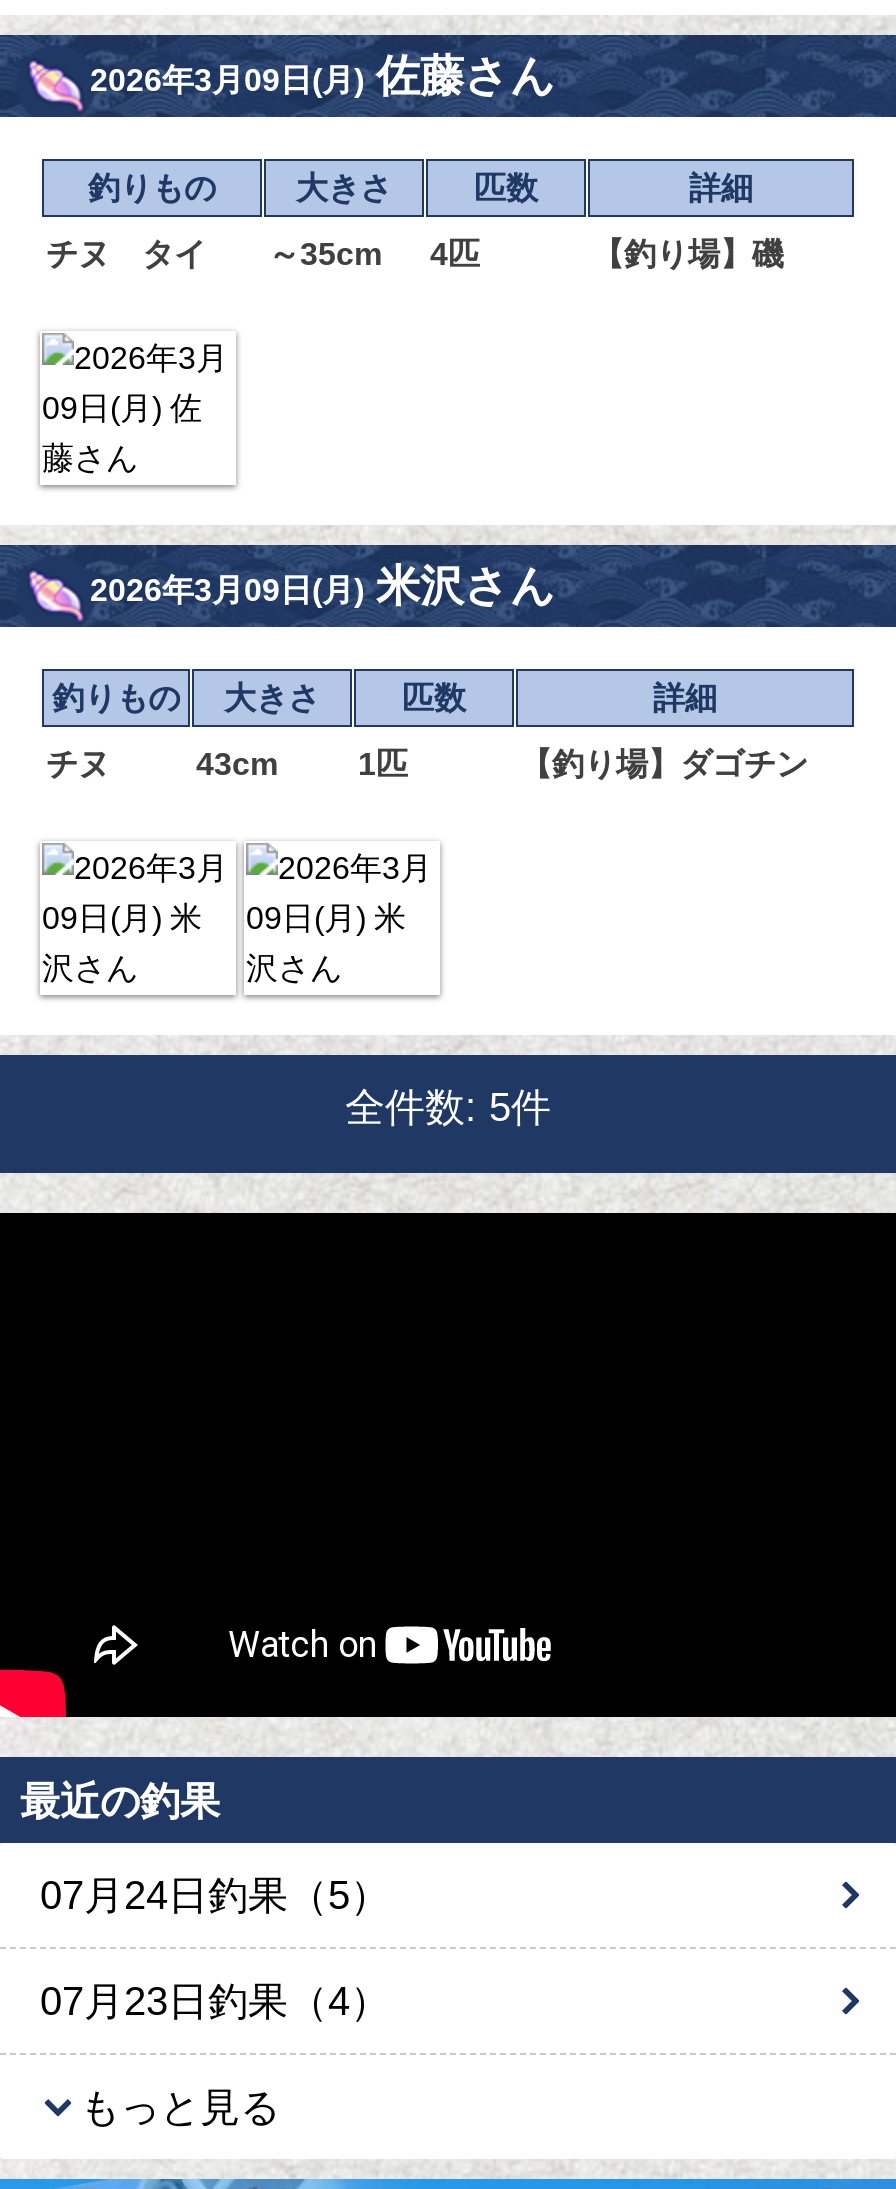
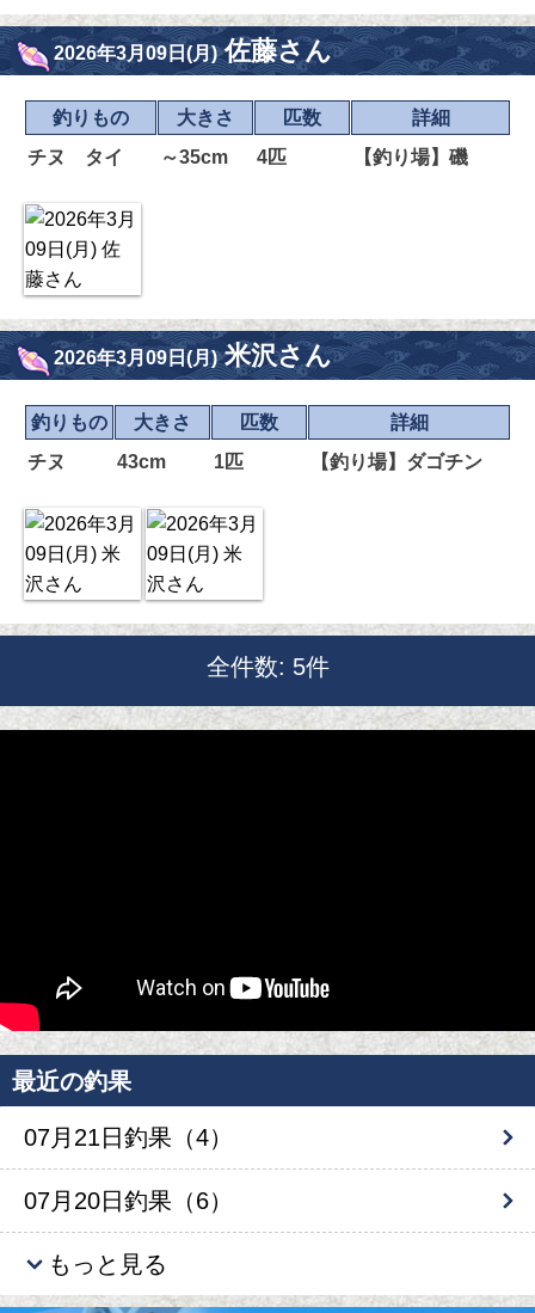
- 07月24日釣果（5）
+ 07月21日釣果（4）

- 07月23日釣果（4）
+ 07月20日釣果（6）
